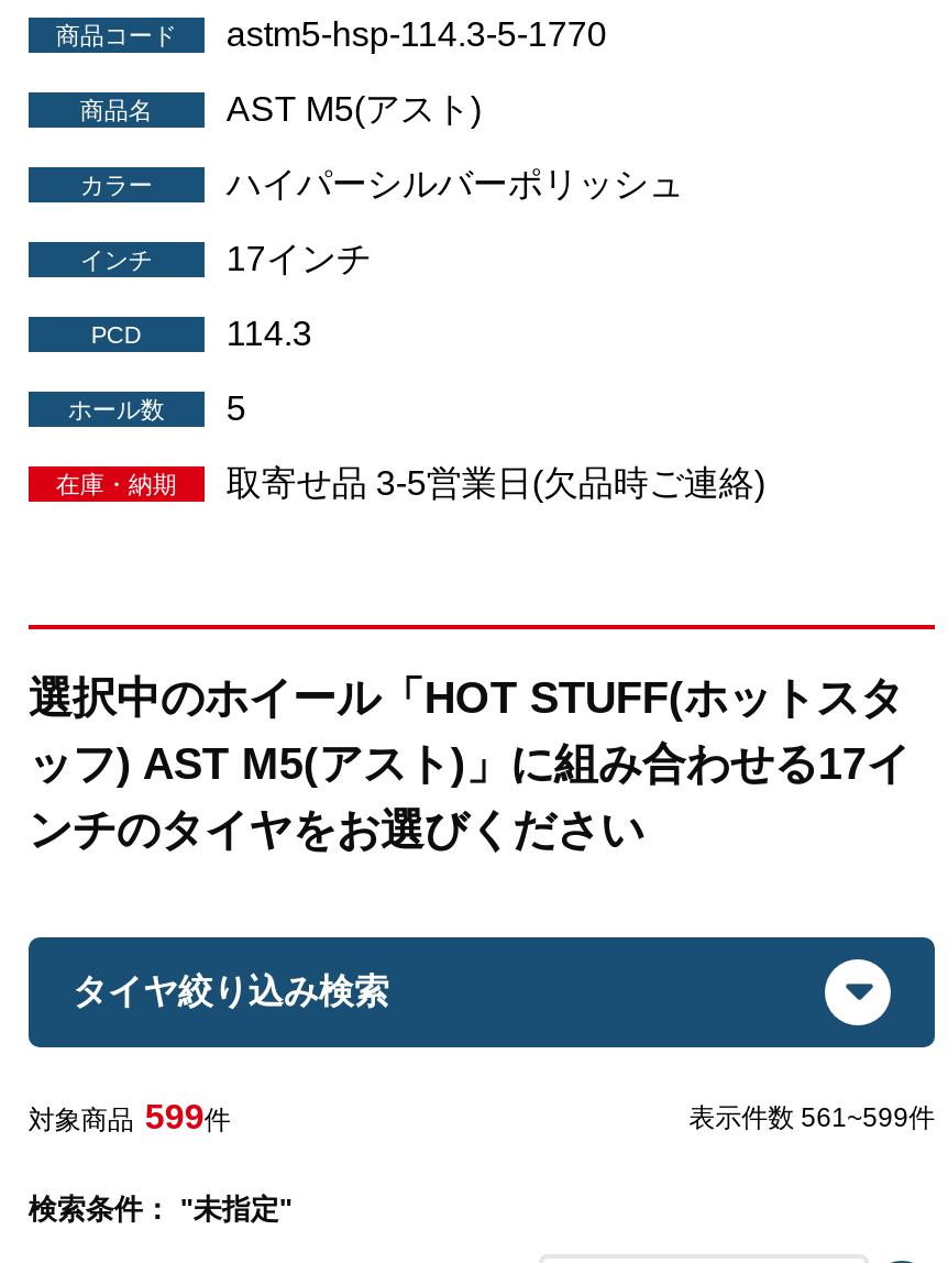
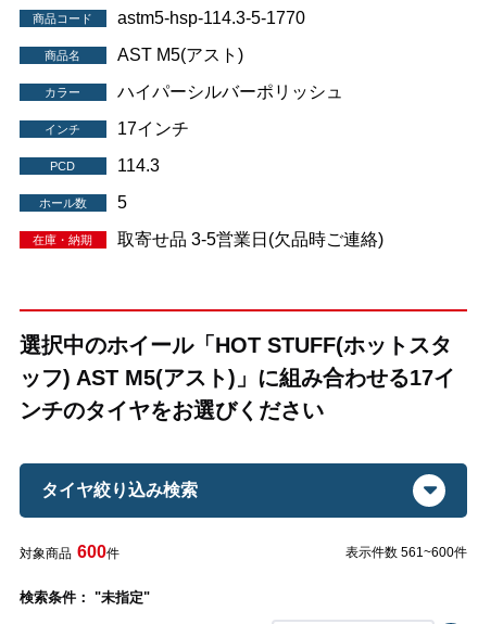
- 対象商品 599件
+ 対象商品 600件

- 表示件数 561~599件
+ 表示件数 561~600件
